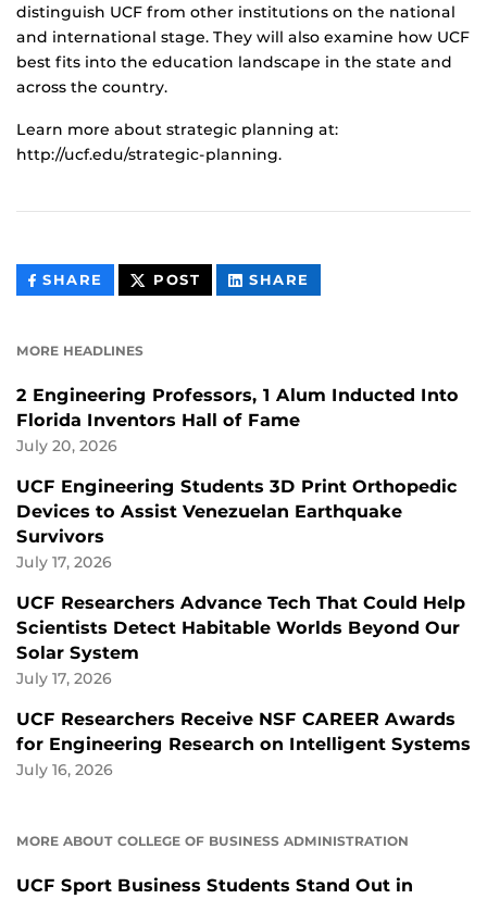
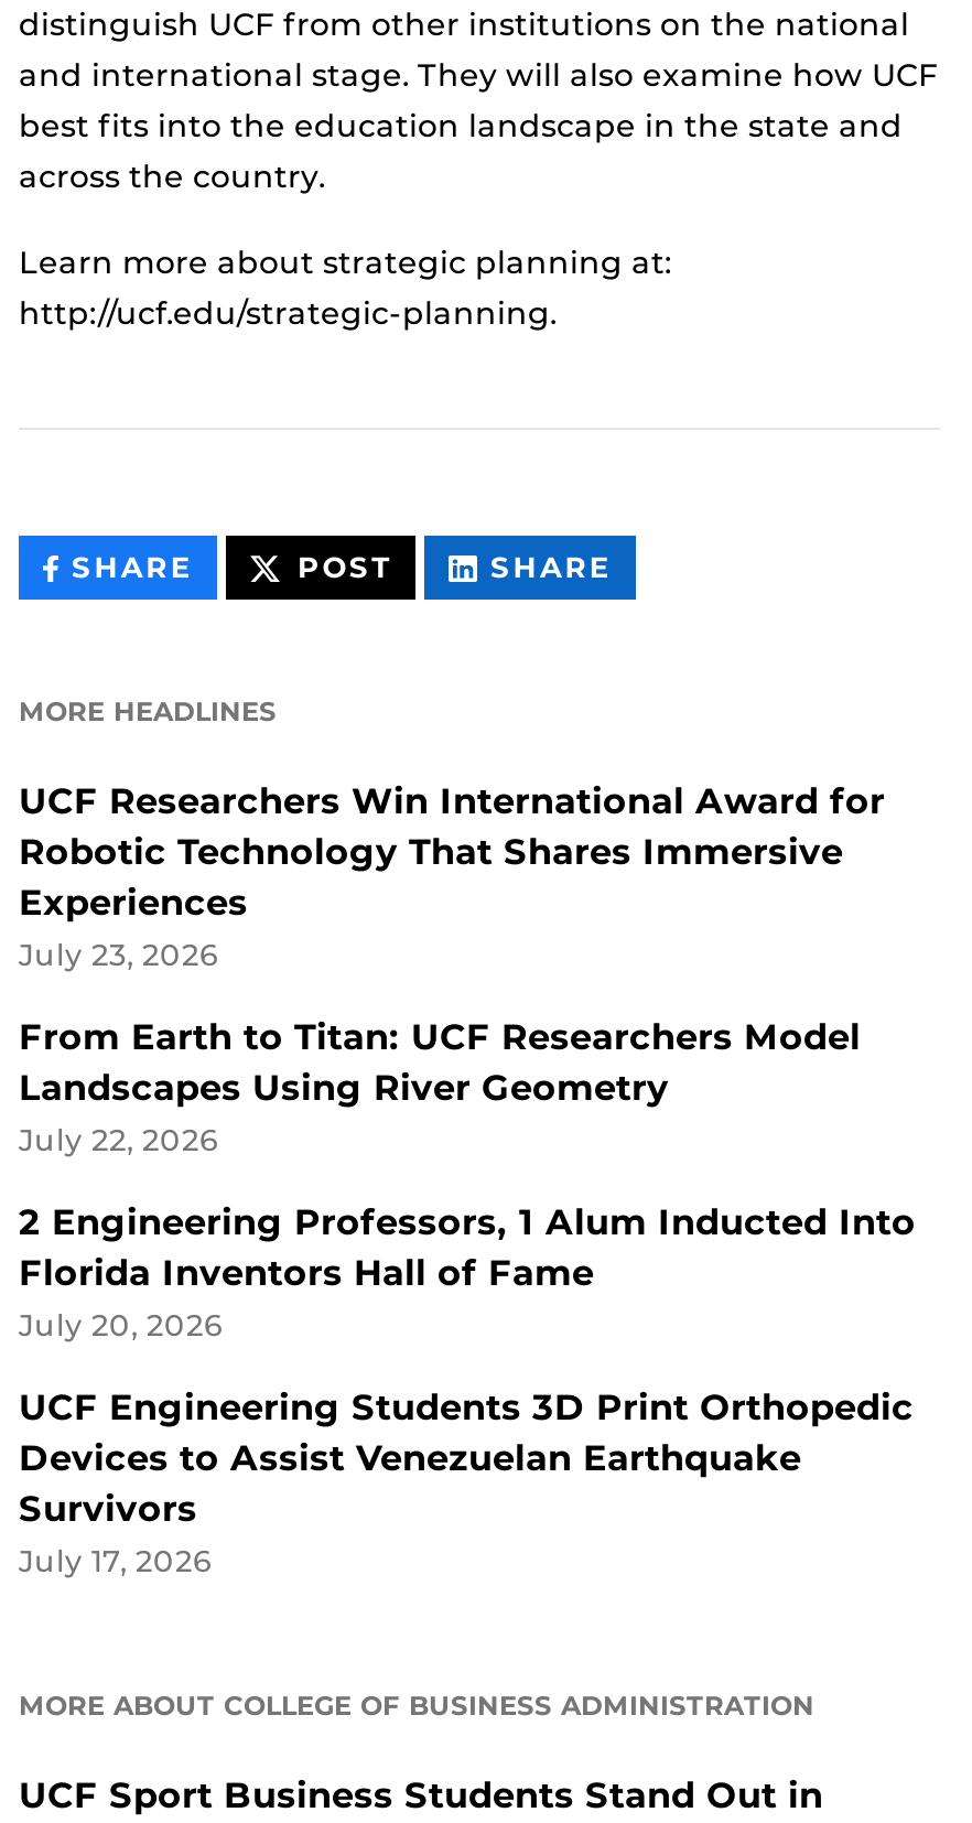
+ UCF Researchers Win International Award for
+ Robotic Technology That Shares Immersive
+ Experiences
+ July 23, 2026
+ From Earth to Titan: UCF Researchers Model
+ Landscapes Using River Geometry
+ July 22, 2026

moved down: 2 Engineering Professors, 1 Alum Inducted Into | Florida Inventors Hall of Fame | July 20, 2026 | UCF Engineering Students 3D Print Orthopedic | Devices to Assist Venezuelan Earthquake | Survivors | July 17, 2026

- UCF Researchers Advance Tech That Could Help
- Scientists Detect Habitable Worlds Beyond Our
- Solar System
- July 17, 2026
- UCF Researchers Receive NSF CAREER Awards
- for Engineering Research on Intelligent Systems
- July 16, 2026
